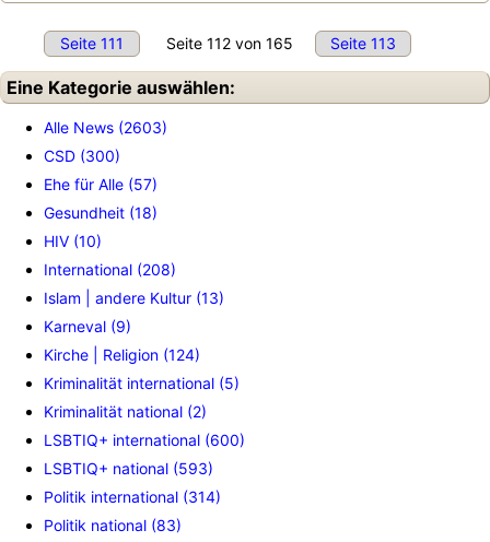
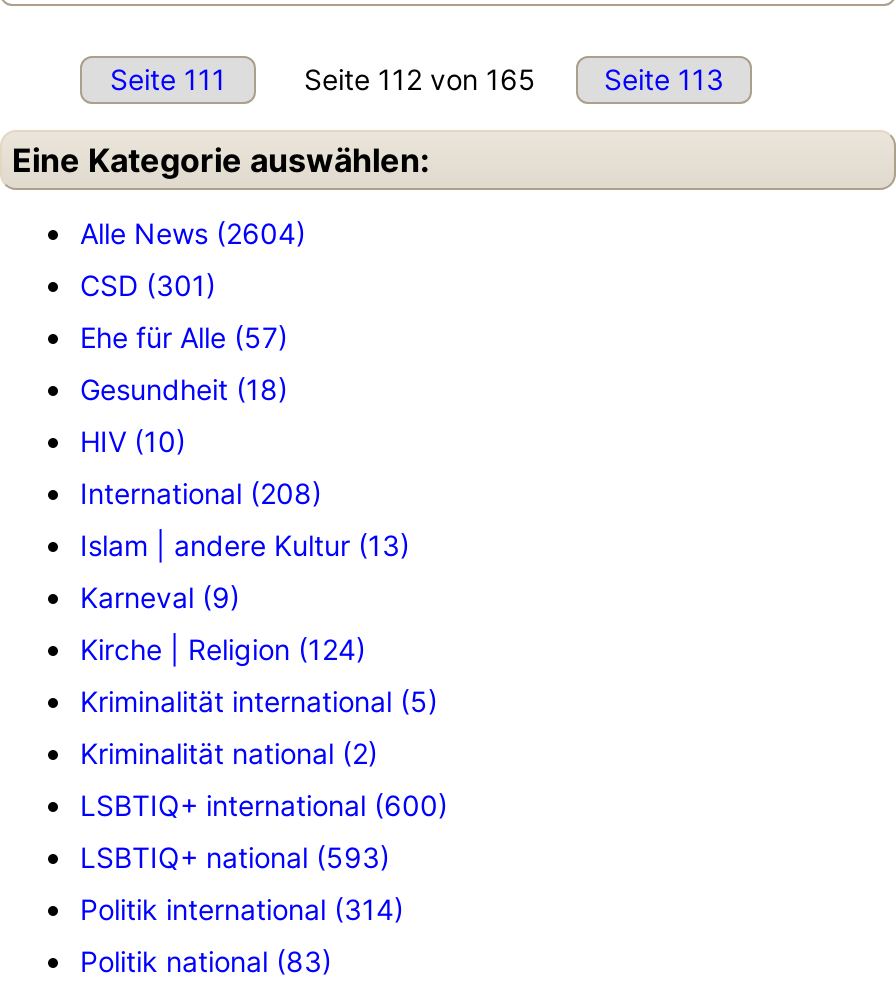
- Alle News (2603)
+ Alle News (2604)

- CSD (300)
+ CSD (301)
